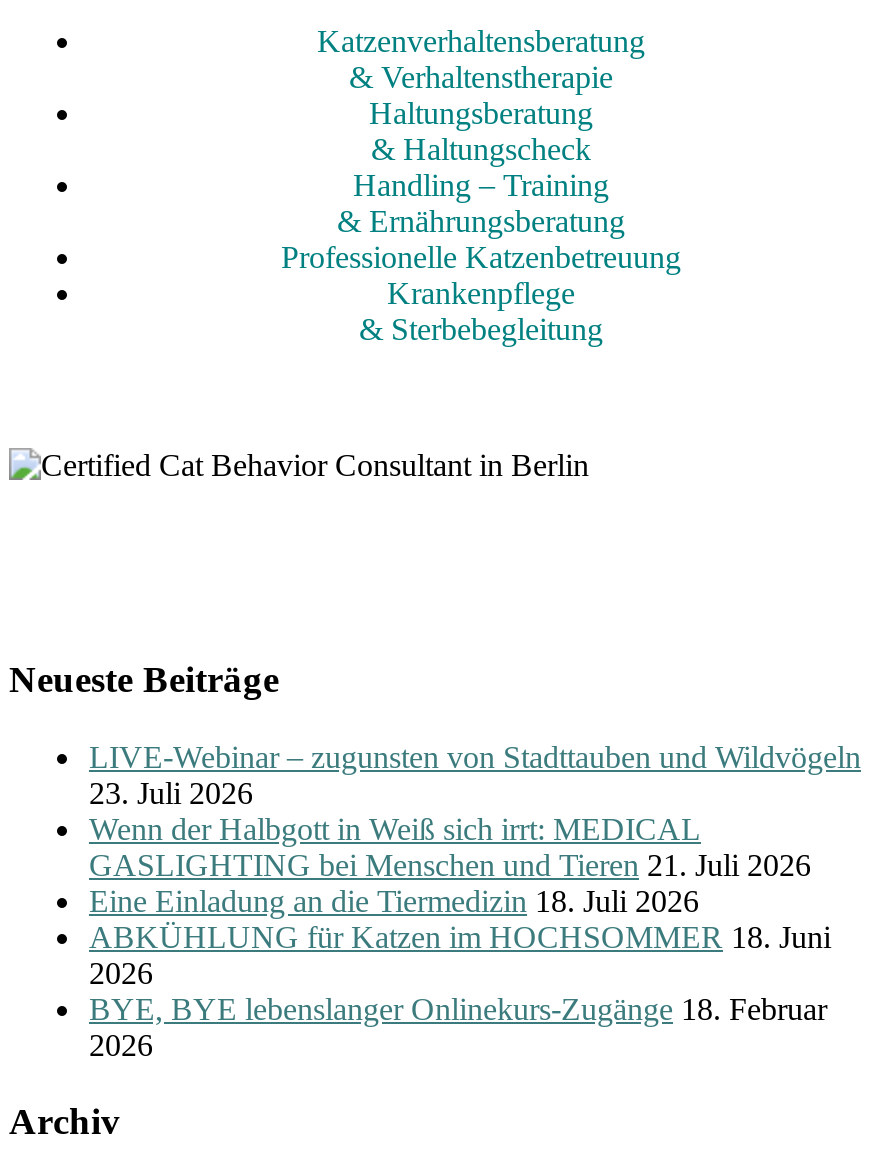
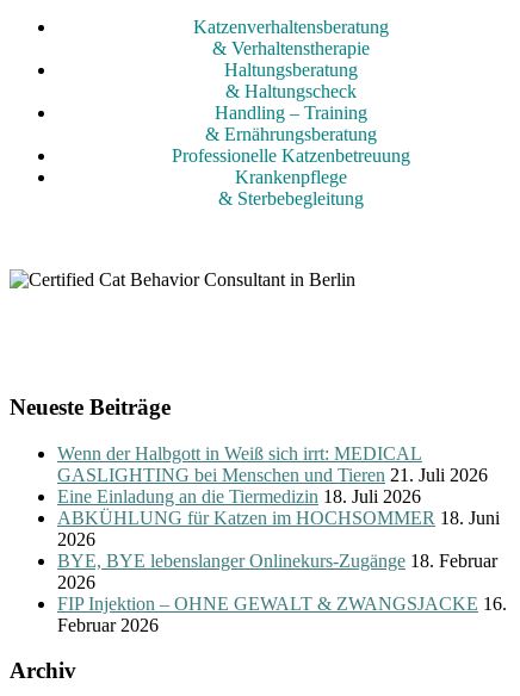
- LIVE-Webinar – zugunsten von Stadttauben und Wildvögeln
- 23. Juli 2026

moved up: Wenn der Halbgott in Weiß sich irrt: MEDICAL | GASLIGHTING bei Menschen und Tieren 21. Juli 2026 | Eine Einladung an die Tiermedizin 18. Juli 2026 | ABKÜHLUNG für Katzen im HOCHSOMMER 18. Juni | 2026 | BYE, BYE lebenslanger Onlinekurs-Zugänge 18. Februar | 2026

+ FIP Injektion – OHNE GEWALT & ZWANGSJACKE 16.
+ Februar 2026
